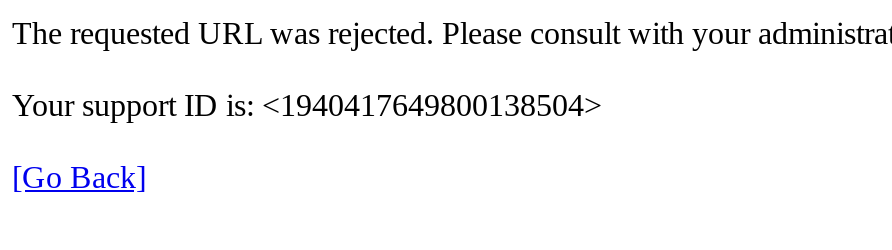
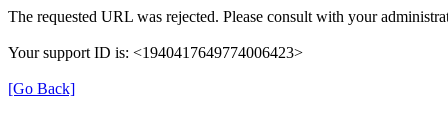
- Your support ID is: <1940417649800138504>
+ Your support ID is: <1940417649774006423>
